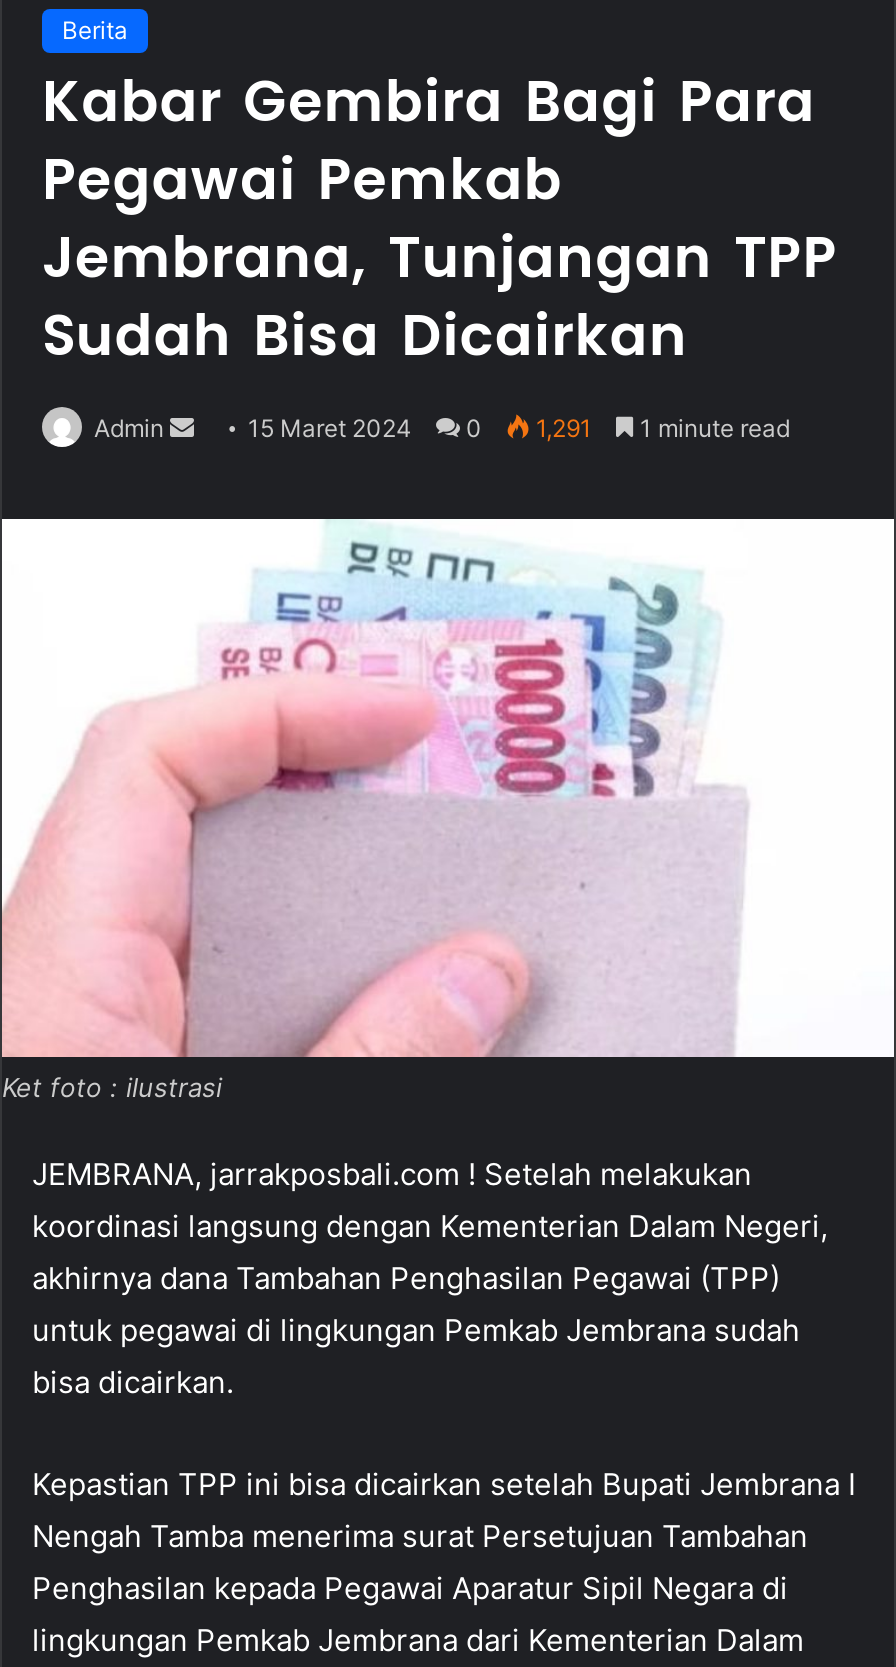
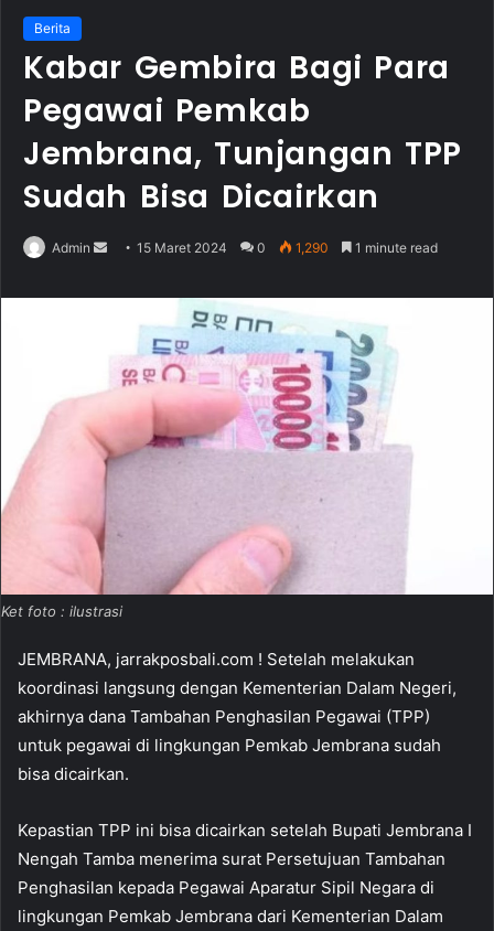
- 1,291
+ 1,290
